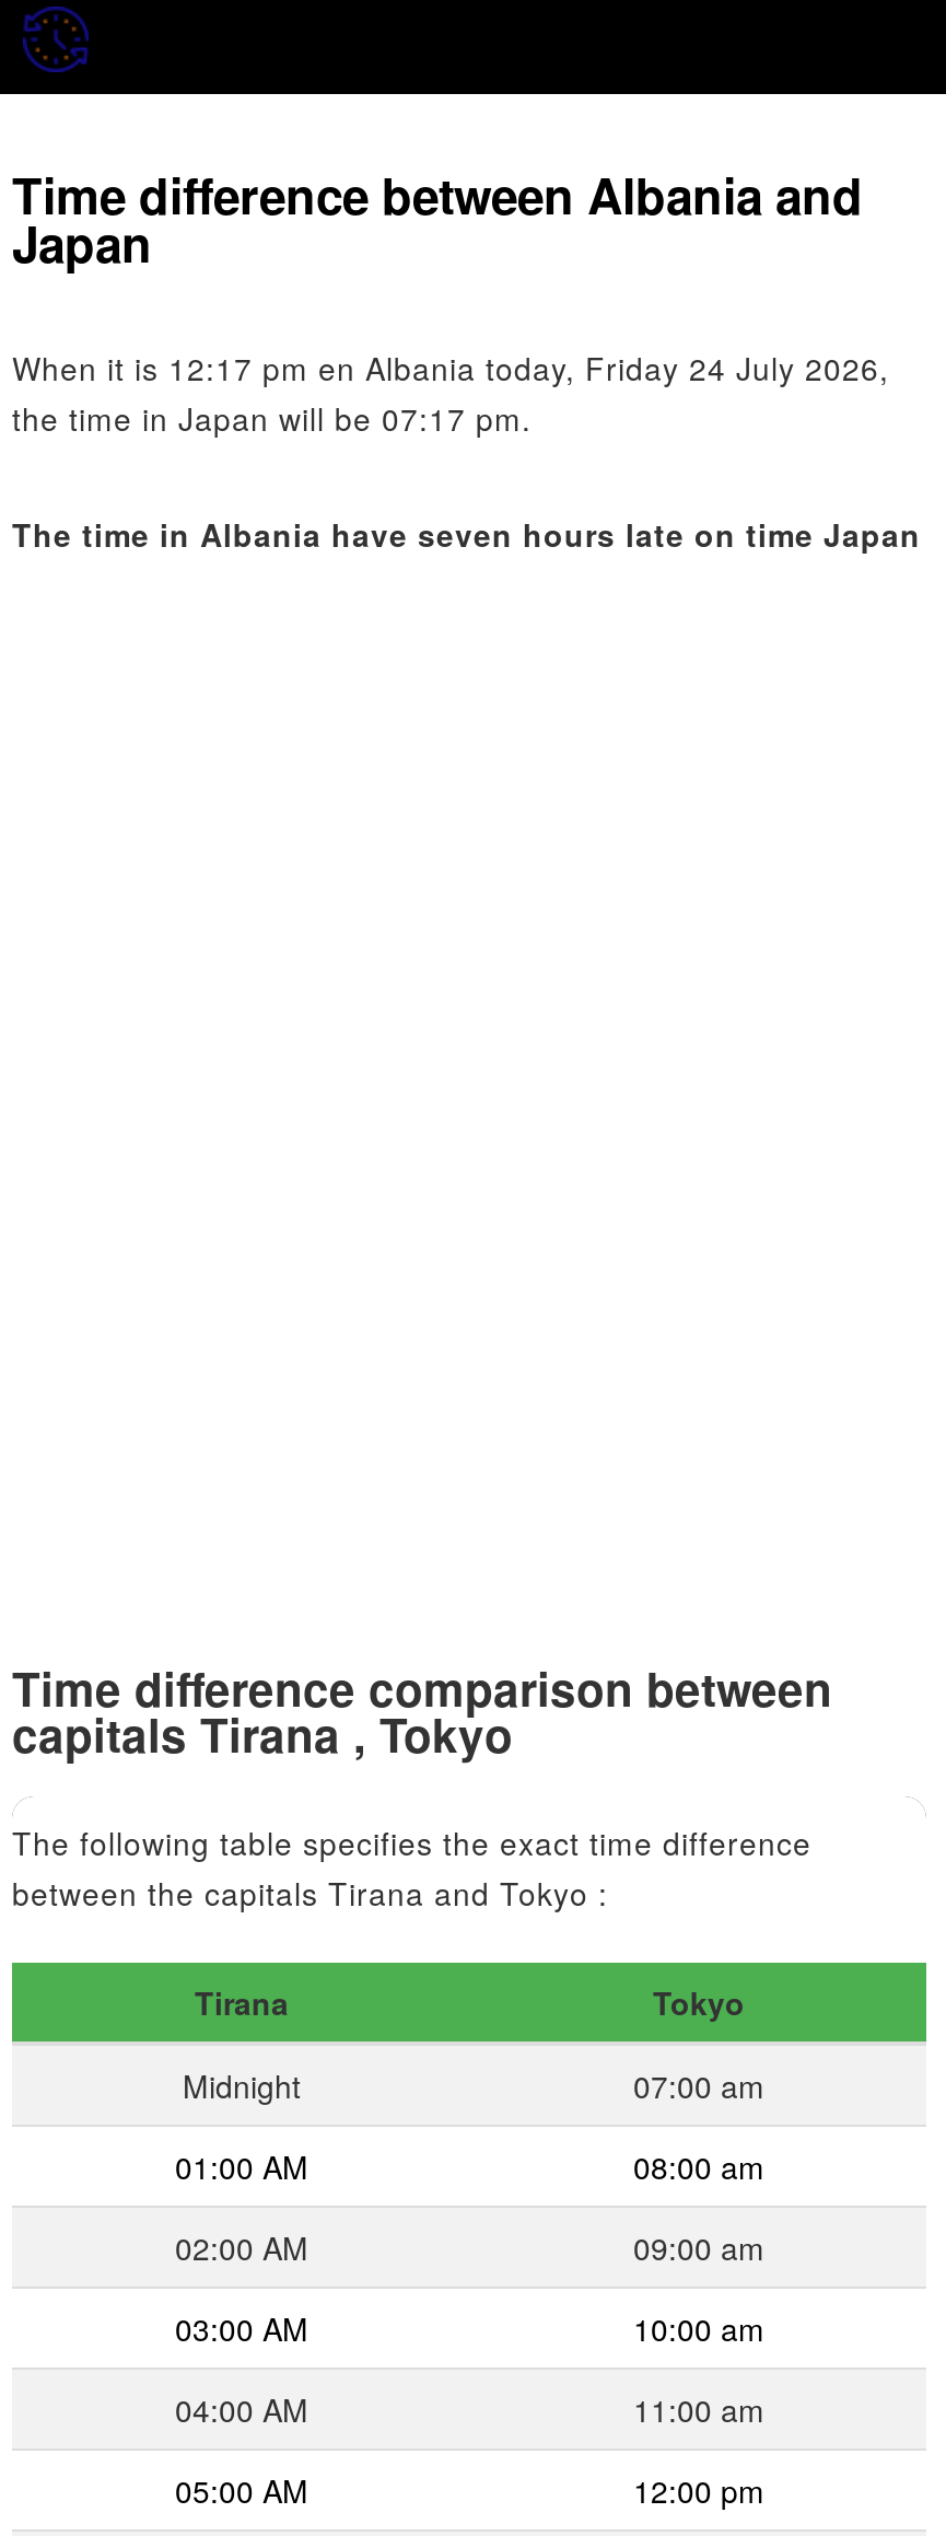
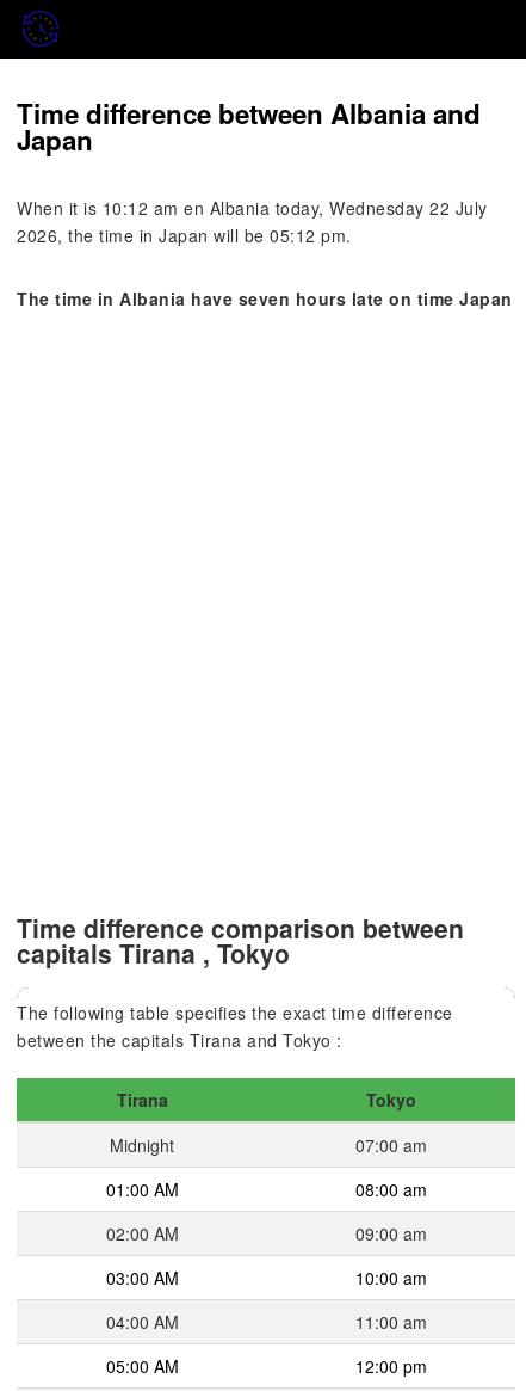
- When it is 12:17 pm en Albania today, Friday 24 July 2026,
- the time in Japan will be 07:17 pm.
+ When it is 10:12 am en Albania today, Wednesday 22 July
+ 2026, the time in Japan will be 05:12 pm.
